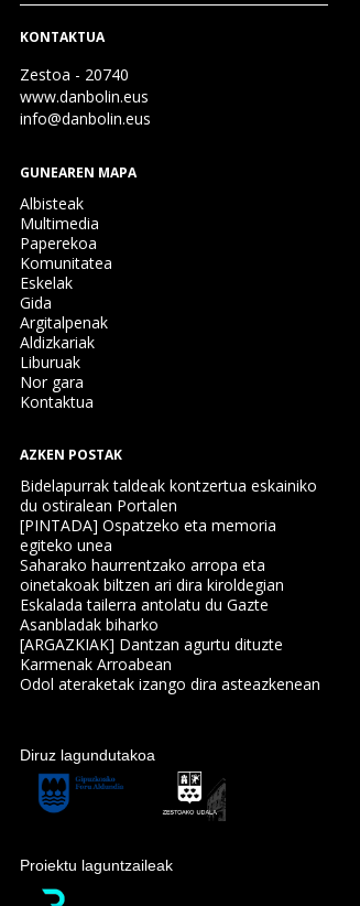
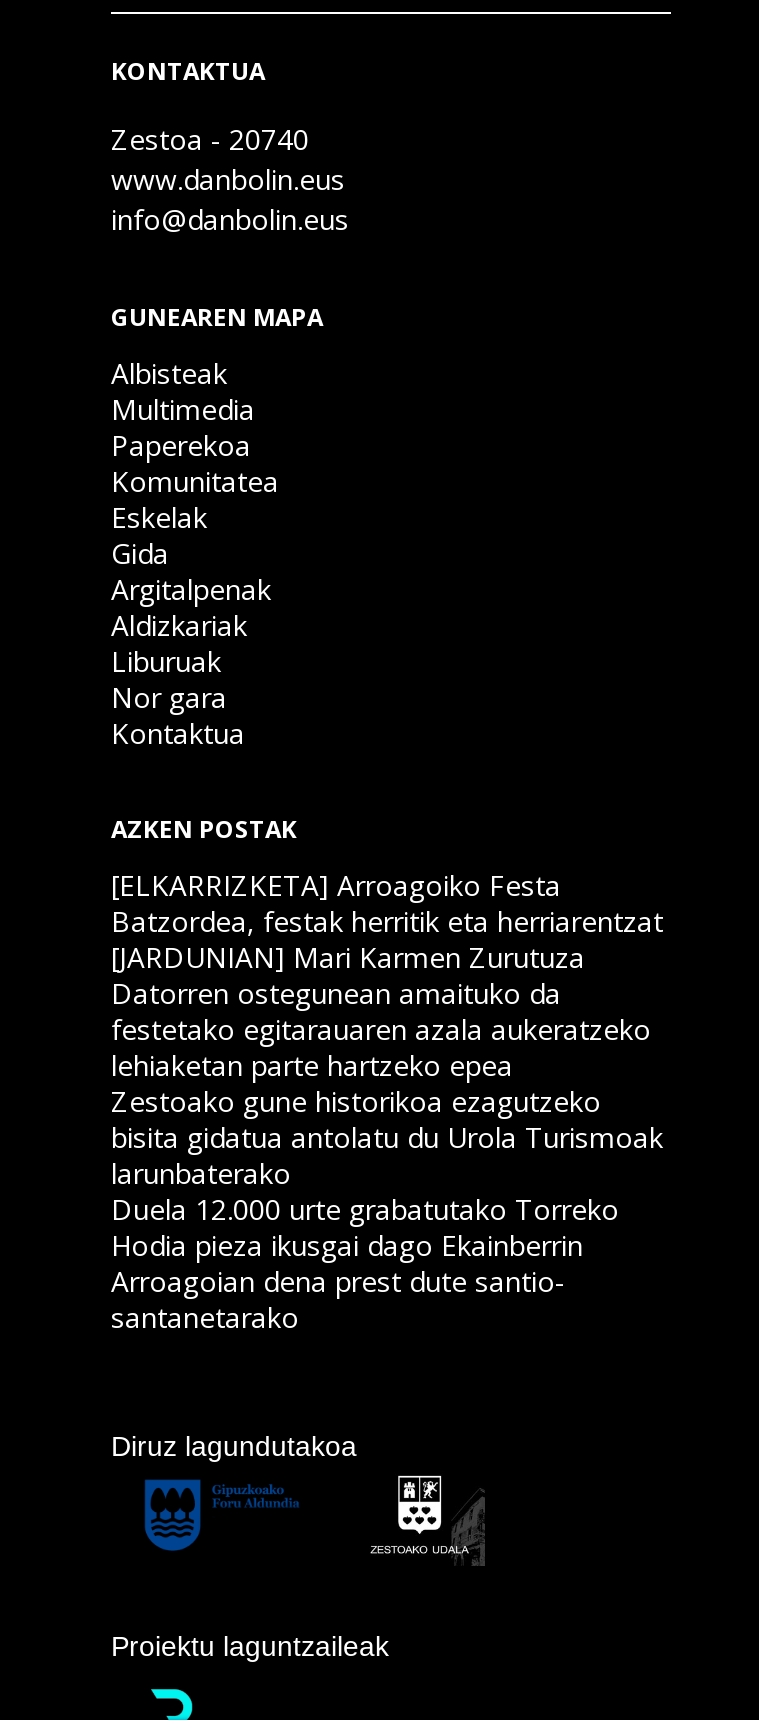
- Bidelapurrak taldeak kontzertua eskainiko
- du ostiralean Portalen
- [PINTADA] Ospatzeko eta memoria
- egiteko unea
- Saharako haurrentzako arropa eta
- oinetakoak biltzen ari dira kiroldegian
- Eskalada tailerra antolatu du Gazte
- Asanbladak biharko
- [ARGAZKIAK] Dantzan agurtu dituzte
- Karmenak Arroabean
- Odol ateraketak izango dira asteazkenean
+ [ELKARRIZKETA] Arroagoiko Festa
+ Batzordea, festak herritik eta herriarentzat
+ [JARDUNIAN] Mari Karmen Zurutuza
+ Datorren ostegunean amaituko da
+ festetako egitarauaren azala aukeratzeko
+ lehiaketan parte hartzeko epea
+ Zestoako gune historikoa ezagutzeko
+ bisita gidatua antolatu du Urola Turismoak
+ larunbaterako
+ Duela 12.000 urte grabatutako Torreko
+ Hodia pieza ikusgai dago Ekainberrin
+ Arroagoian dena prest dute santio-
+ santanetarako
